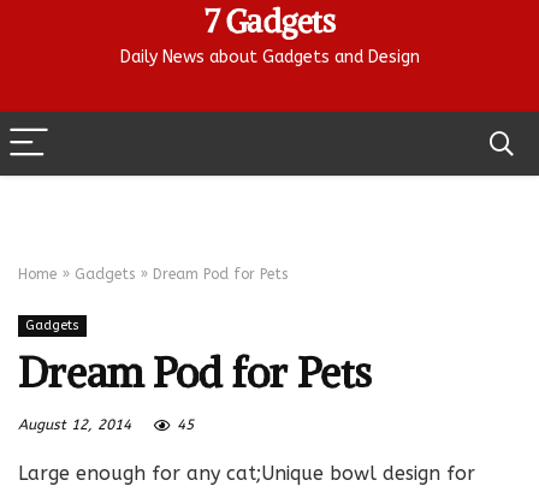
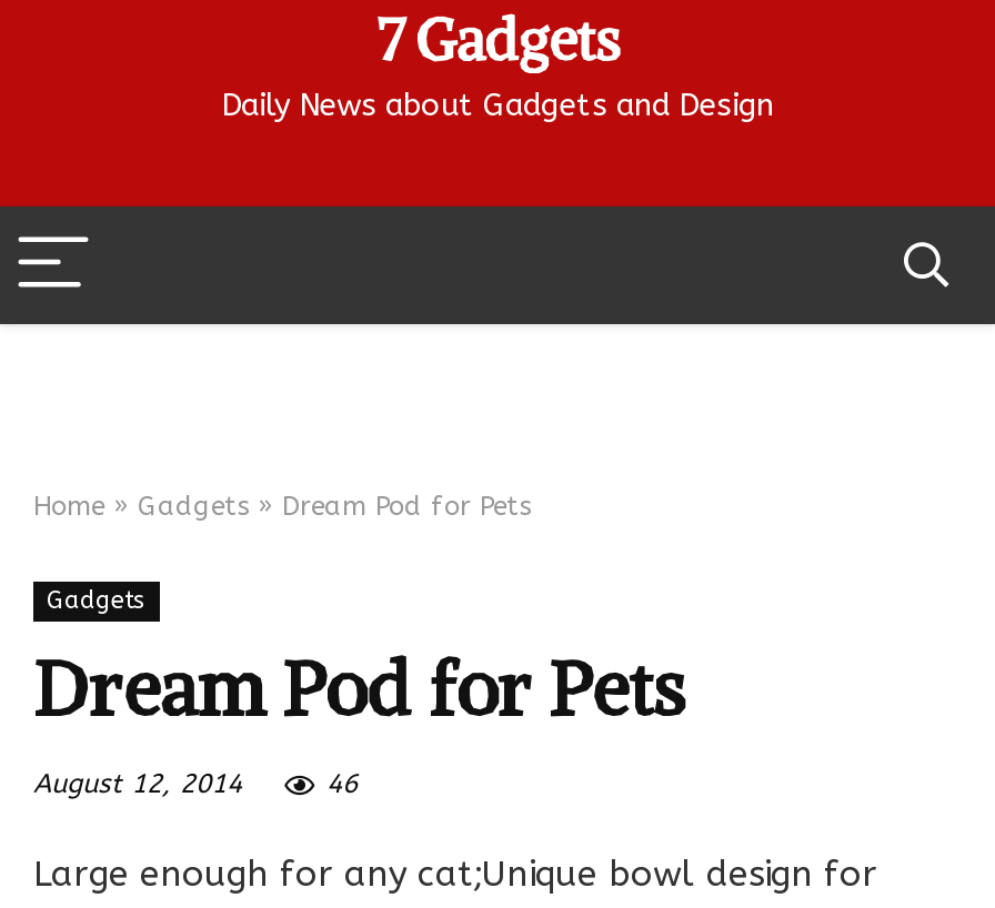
- 45
+ 46
